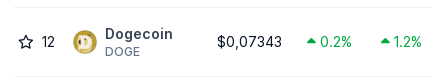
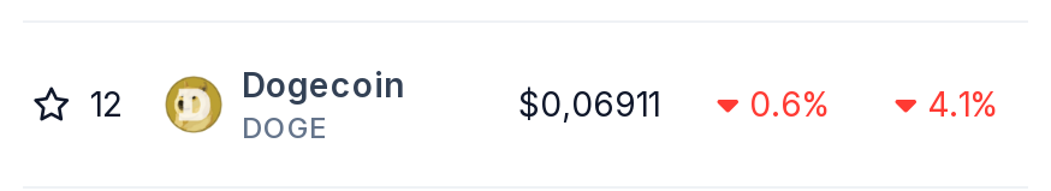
- $0,07343
+ $0,06911

- 0.2%
+ 0.6%

- 1.2%
+ 4.1%
